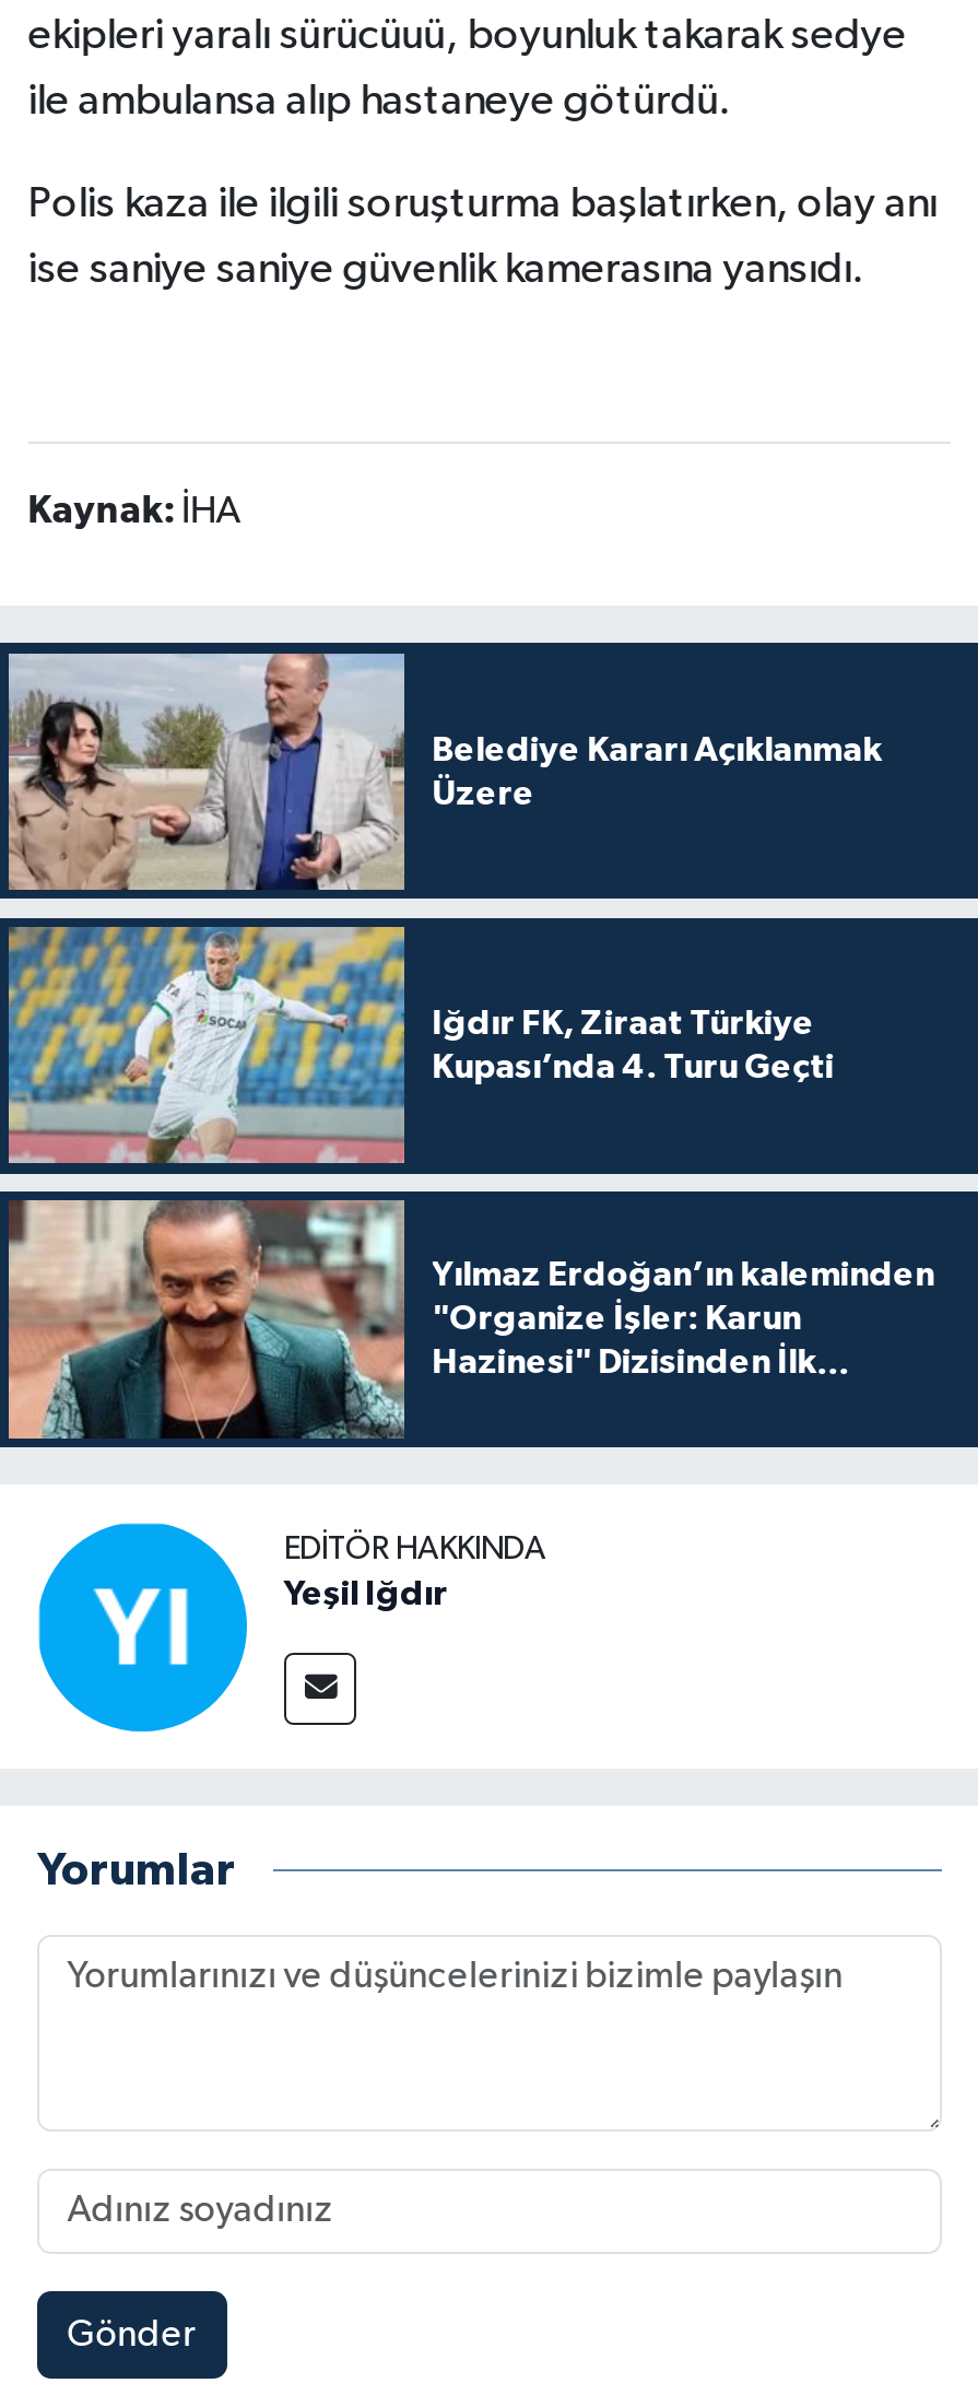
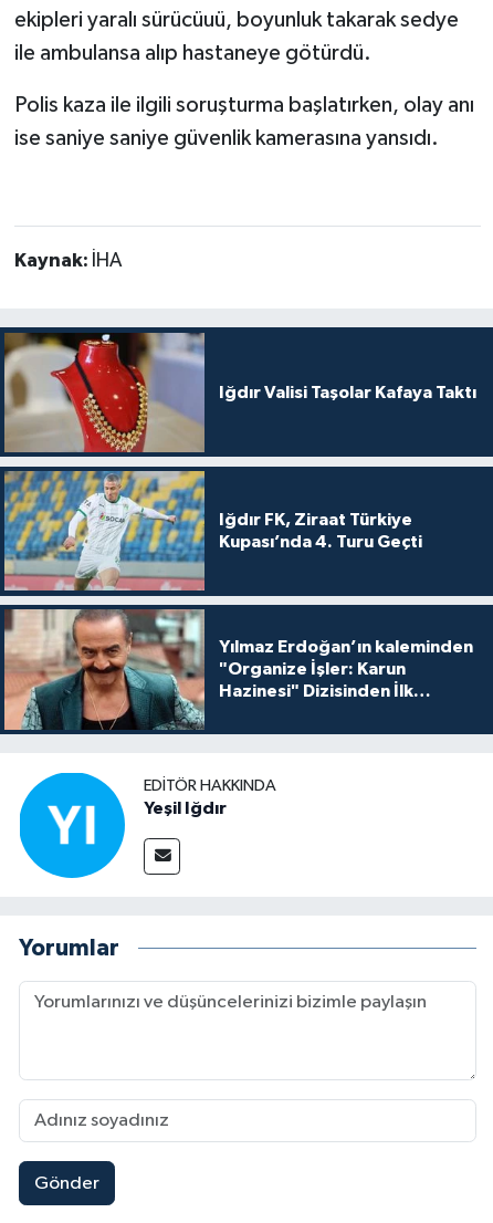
- [image]
- Belediye Kararı Açıklanmak
- Üzere
+ [image]
+ Iğdır Valisi Taşolar Kafaya Taktı
